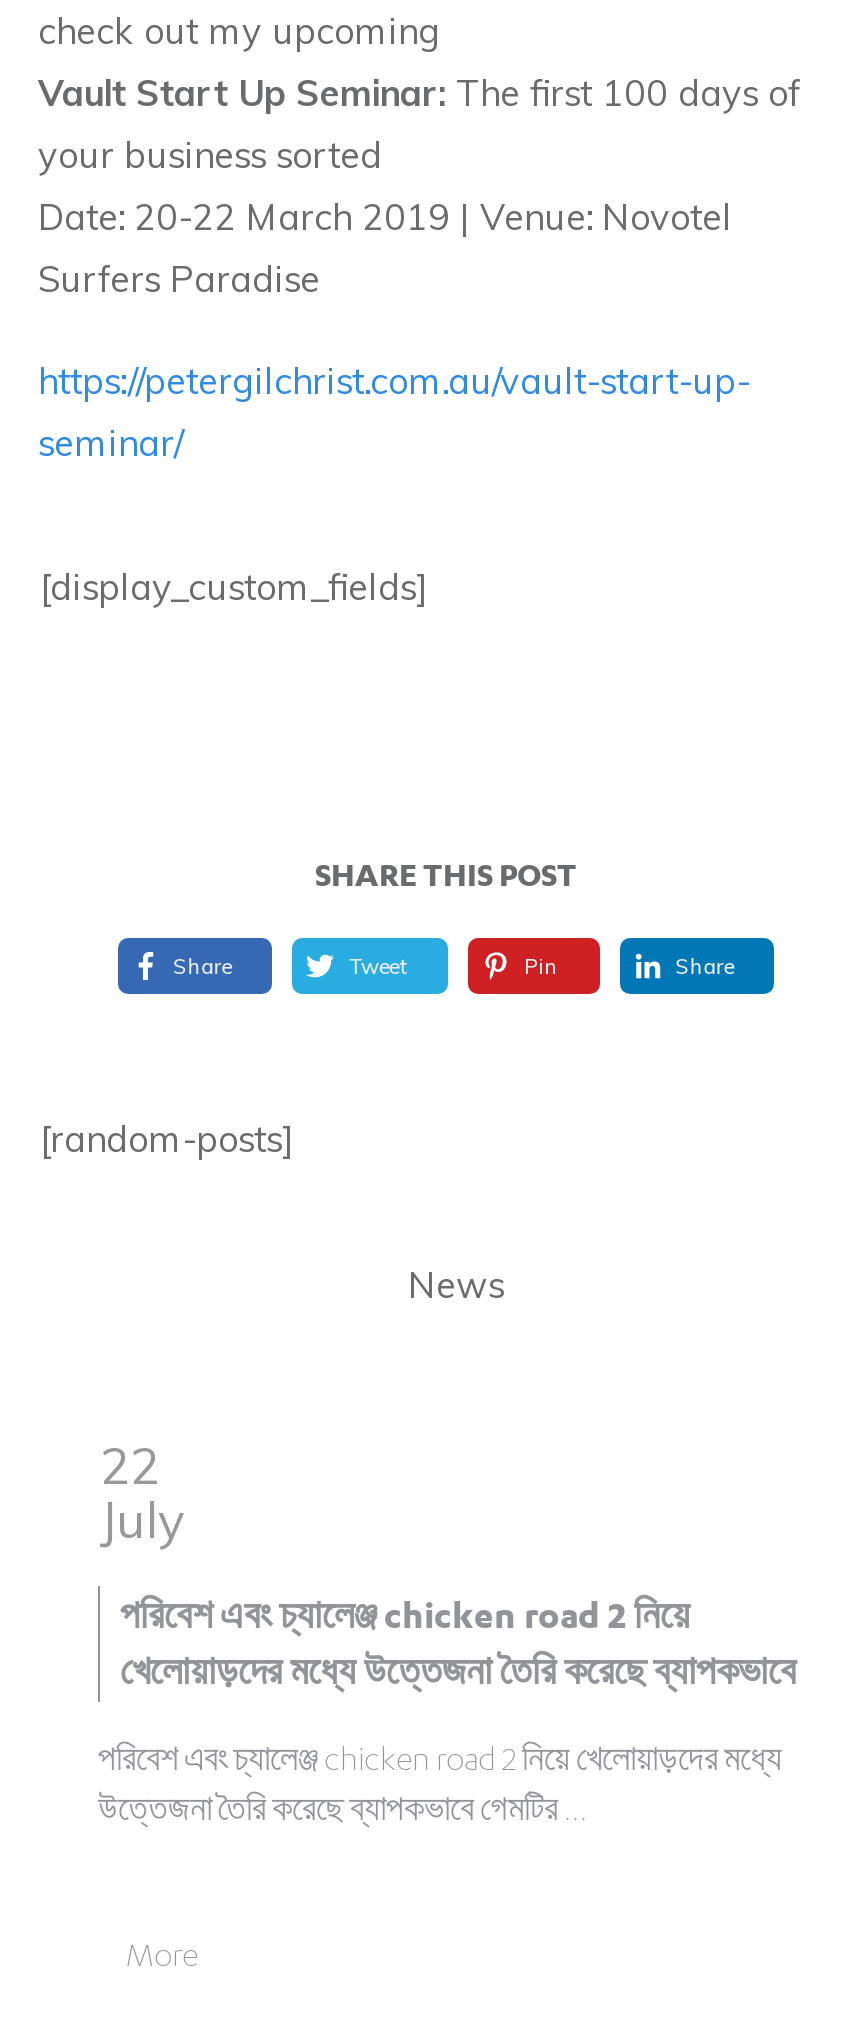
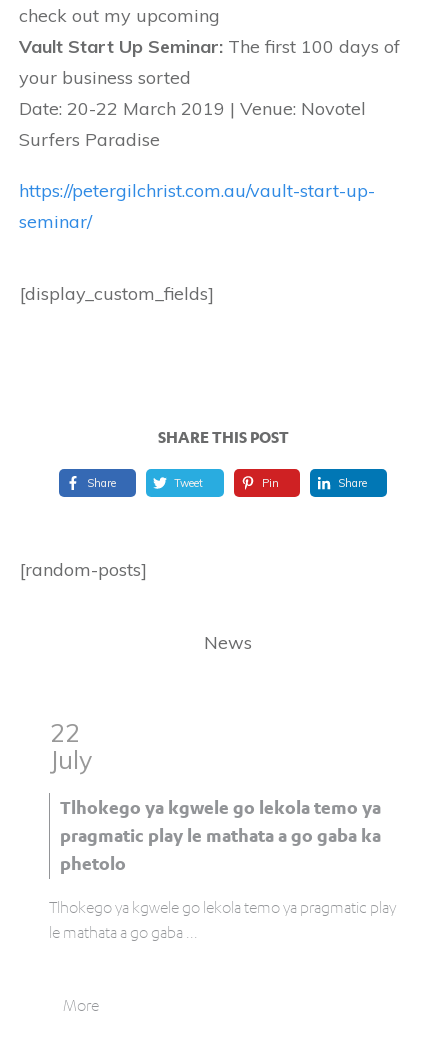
- পরিবেশ এবং চ্যালেঞ্জ chicken road 2 নিয়ে
- খেলোয়াড়দের মধ্যে উত্তেজনা তৈরি করেছে ব্যাপকভাবে
+ Tlhokego ya kgwele go lekola temo ya
+ pragmatic play le mathata a go gaba ka
+ phetolo

- পরিবেশ এবং চ্যালেঞ্জ chicken road 2 নিয়ে খেলোয়াড়দের মধ্যে
- উত্তেজনা তৈরি করেছে ব্যাপকভাবে গেমটির...
+ Tlhokego ya kgwele go lekola temo ya pragmatic play
+ le mathata a go gaba...
